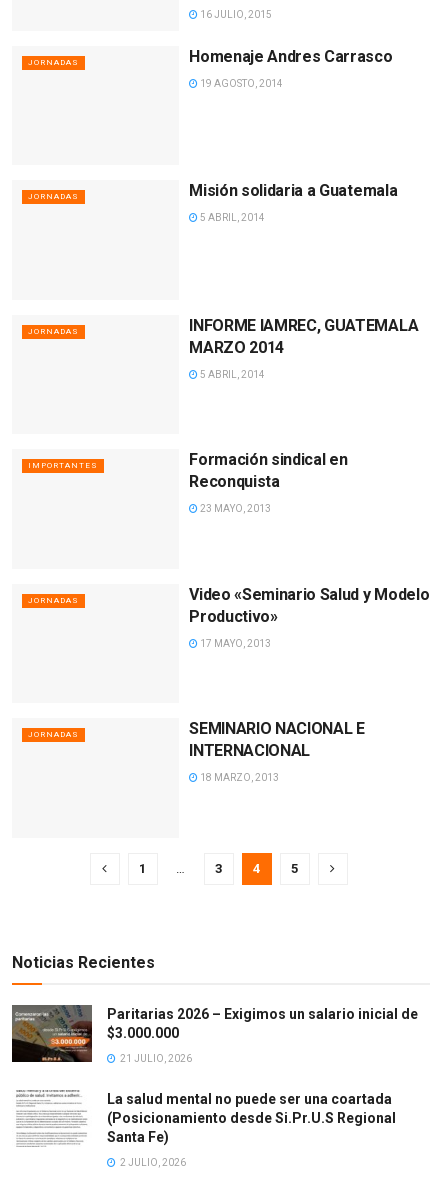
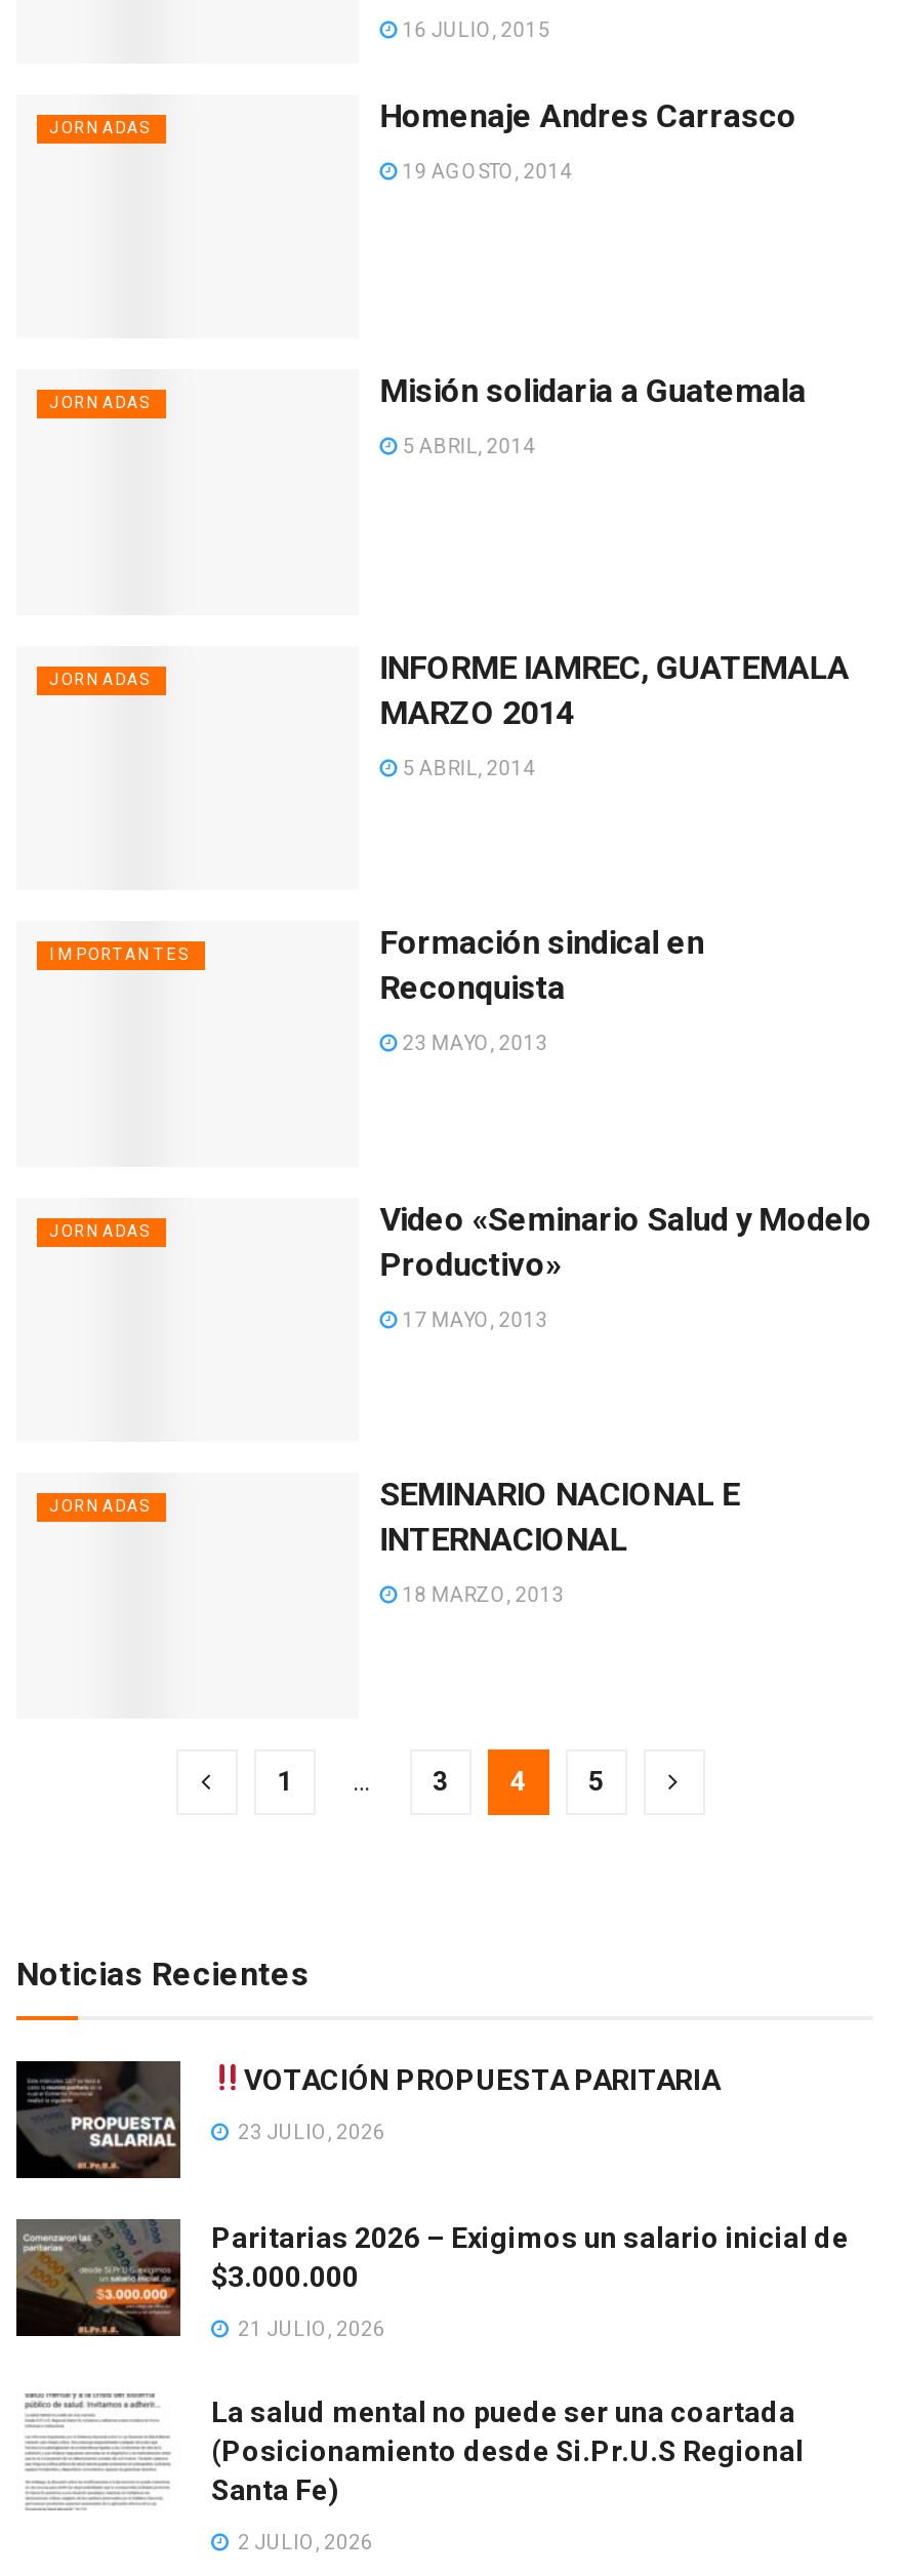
+ [image]
+ VOTACIÓN PROPUESTA PARITARIA
+ 23 JULIO, 2026
